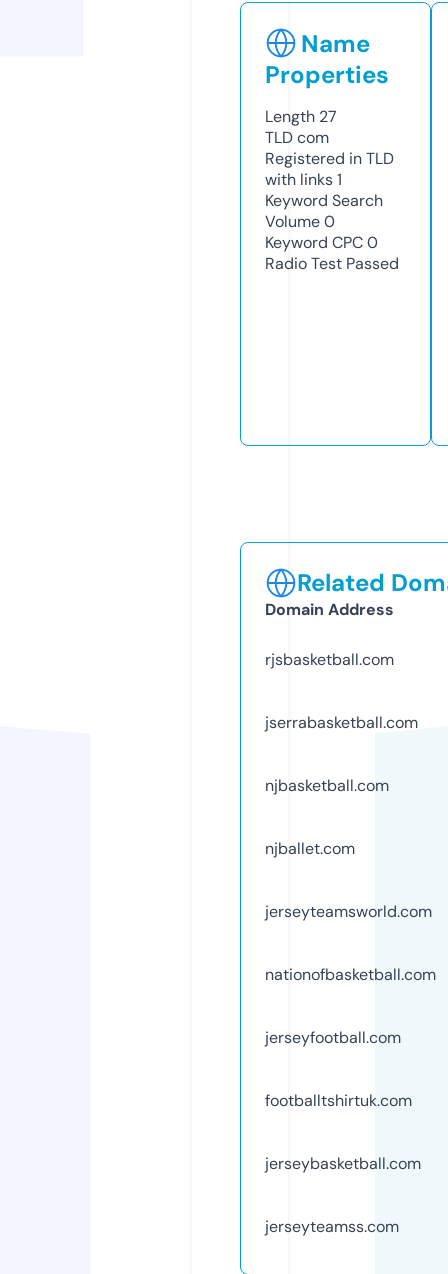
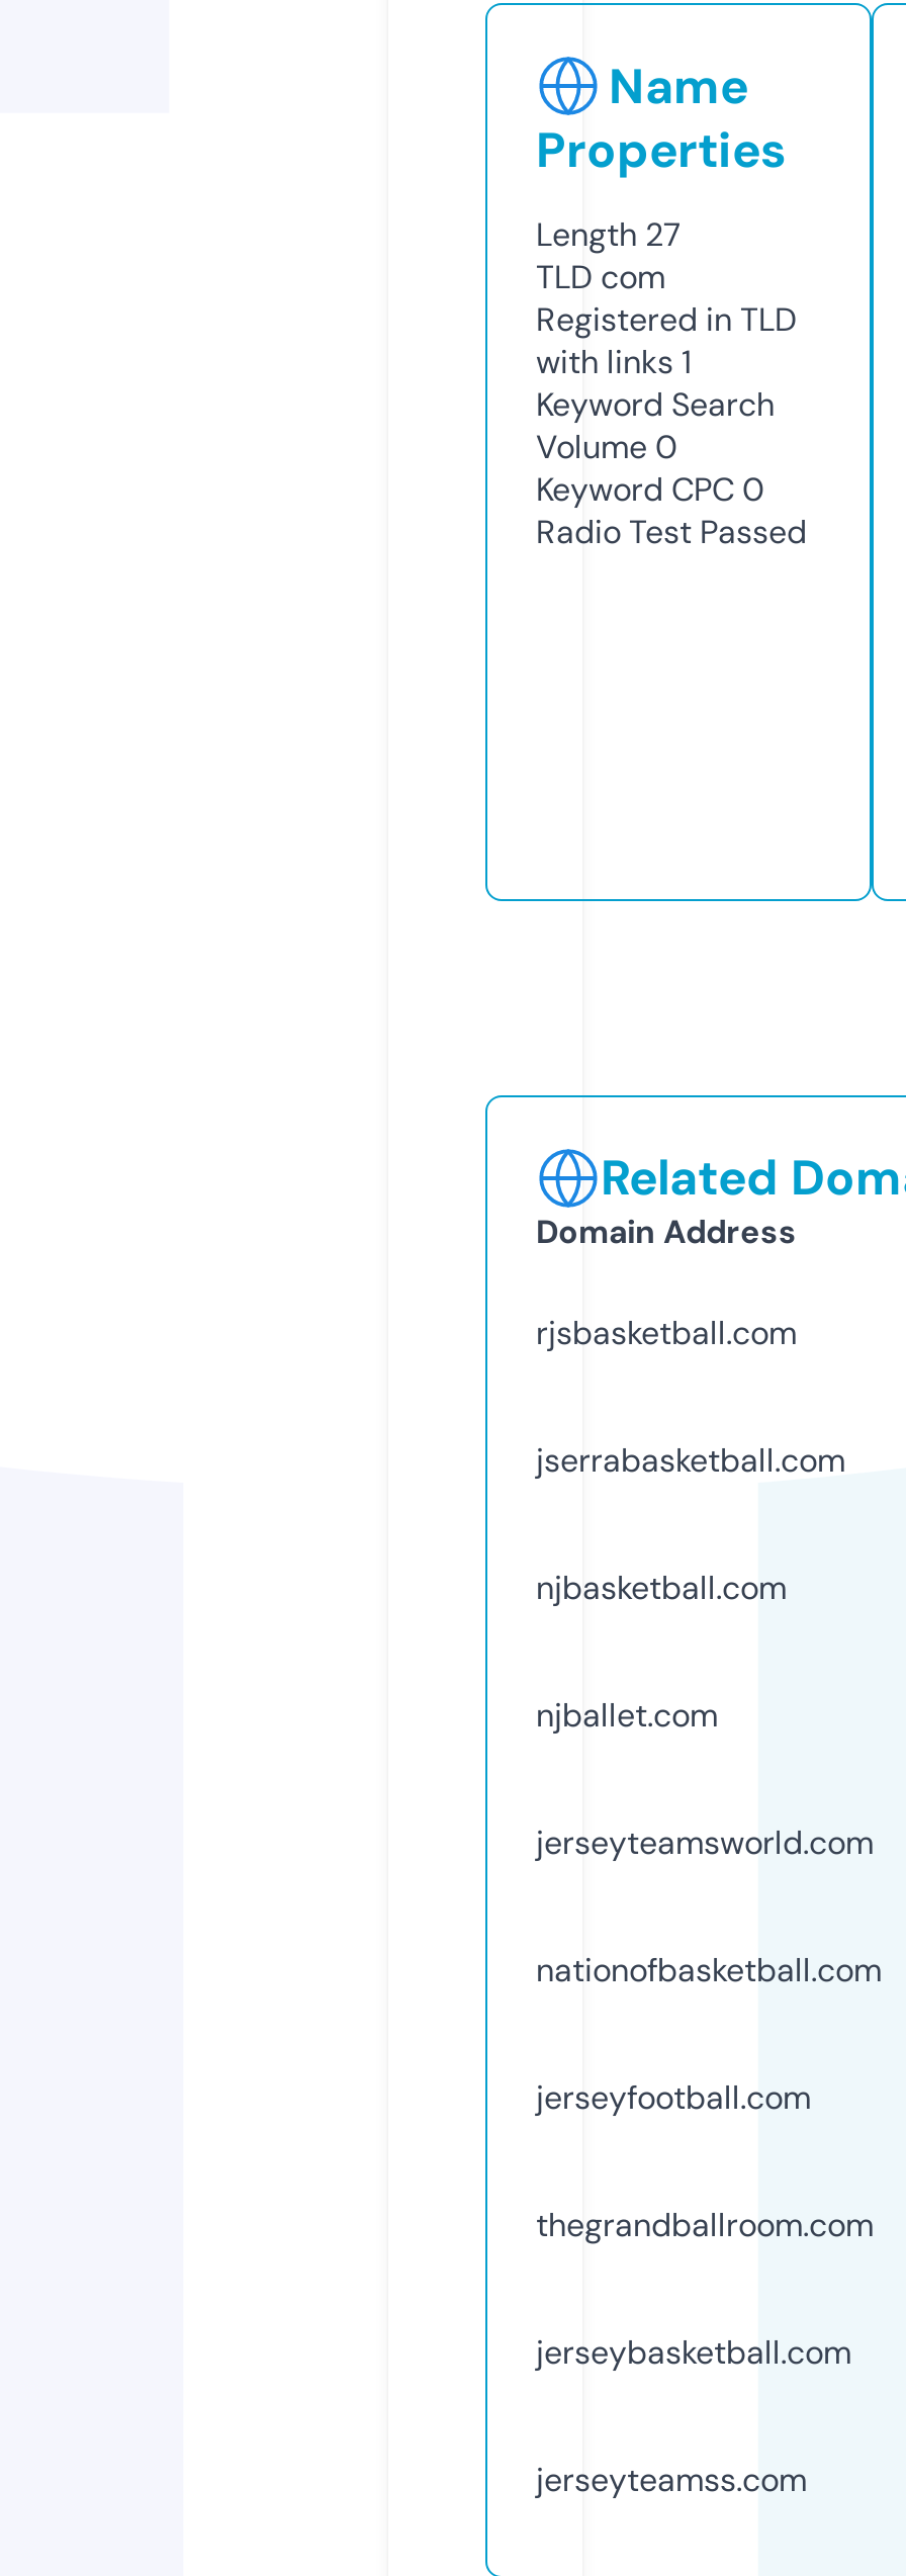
- footballtshirtuk.com
+ thegrandballroom.com
